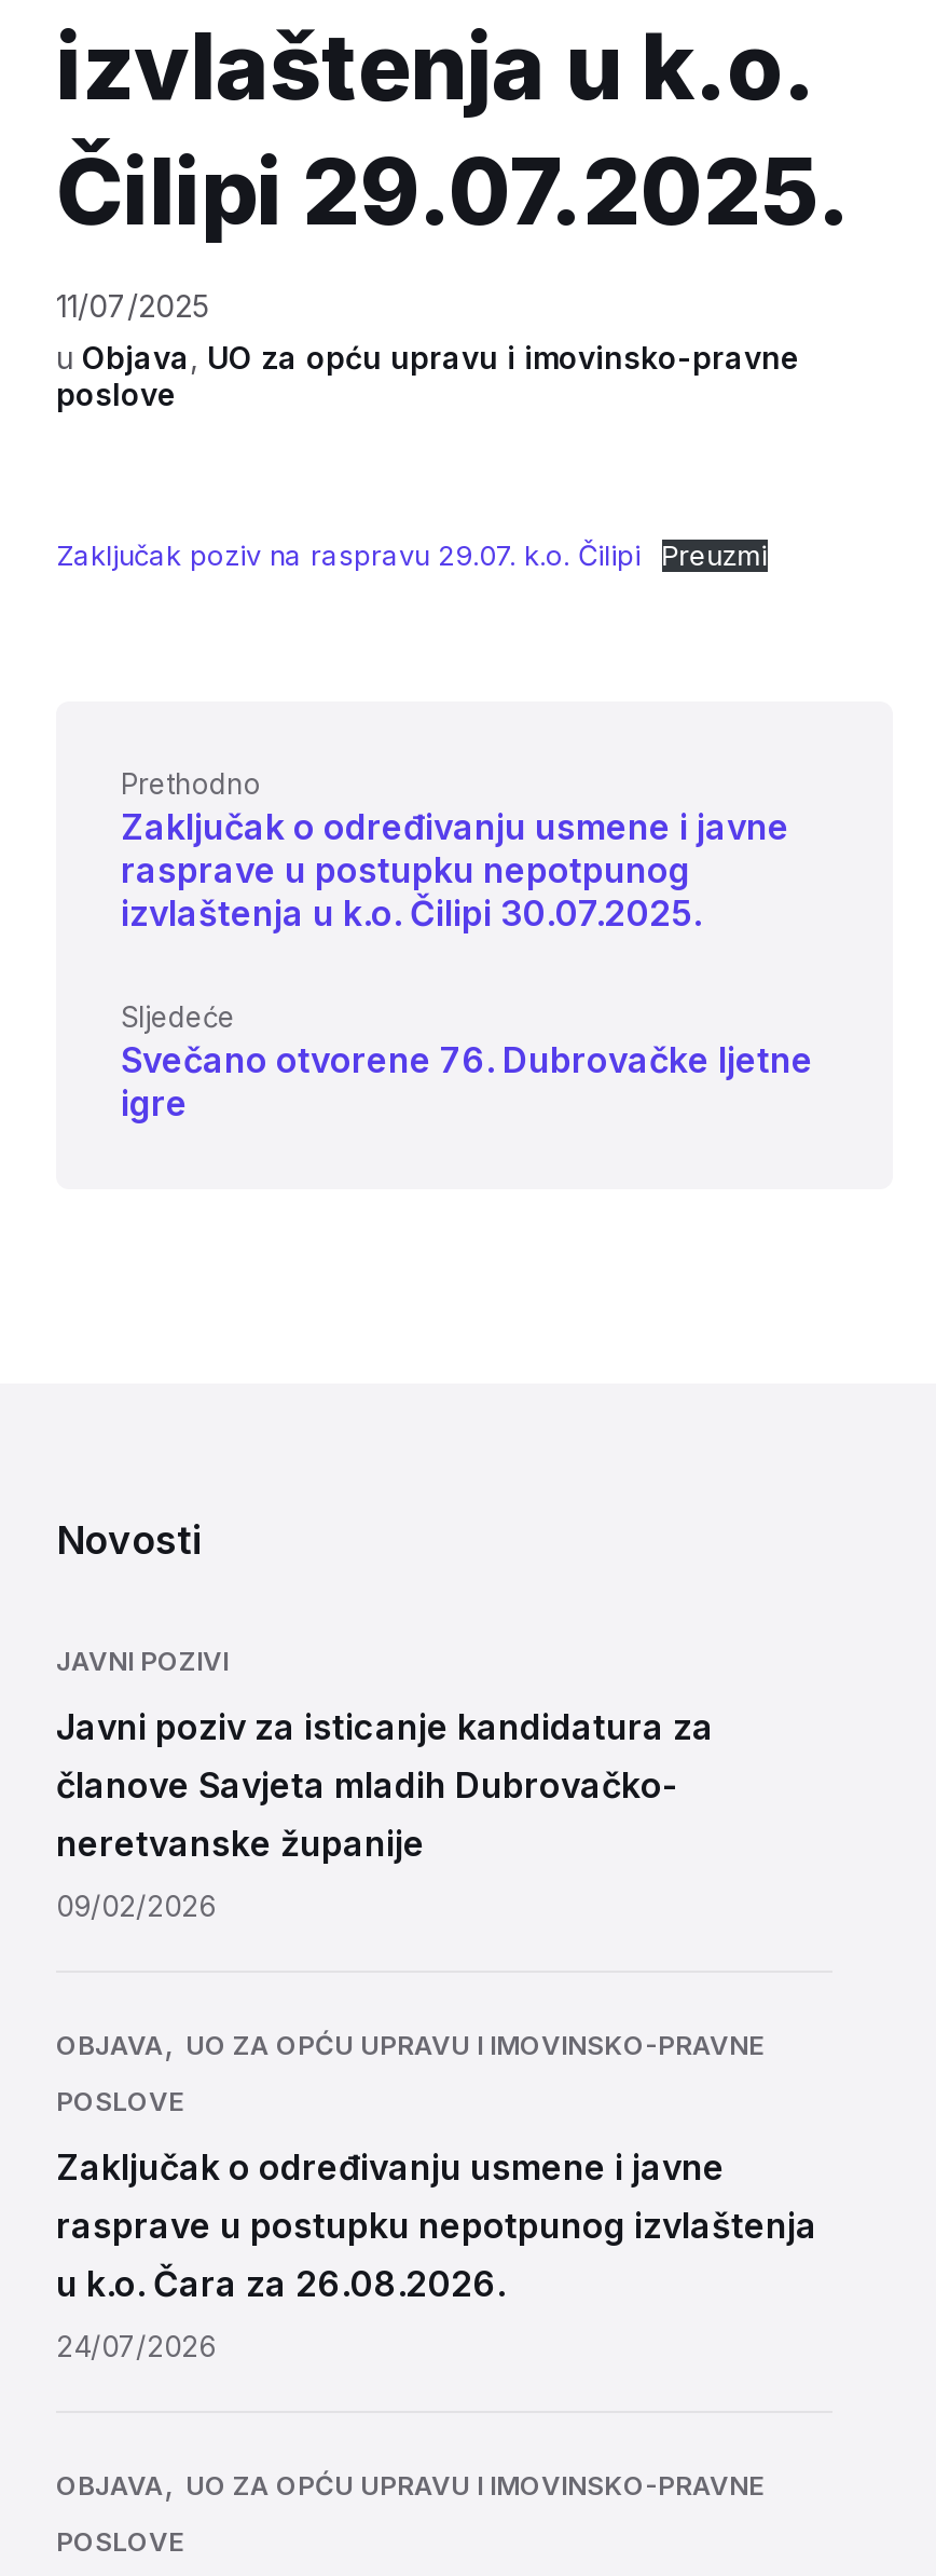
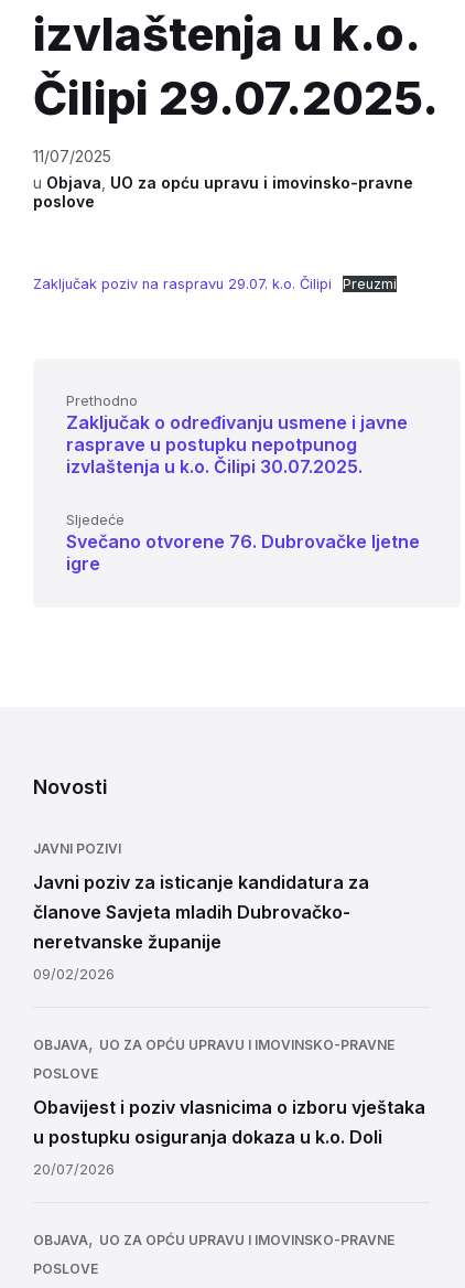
- Zaključak o određivanju usmene i javne
- rasprave u postupku nepotpunog izvlaštenja
- u k.o. Čara za 26.08.2026.
+ Obavijest i poziv vlasnicima o izboru vještaka
+ u postupku osiguranja dokaza u k.o. Doli

- 24/07/2026
+ 20/07/2026
